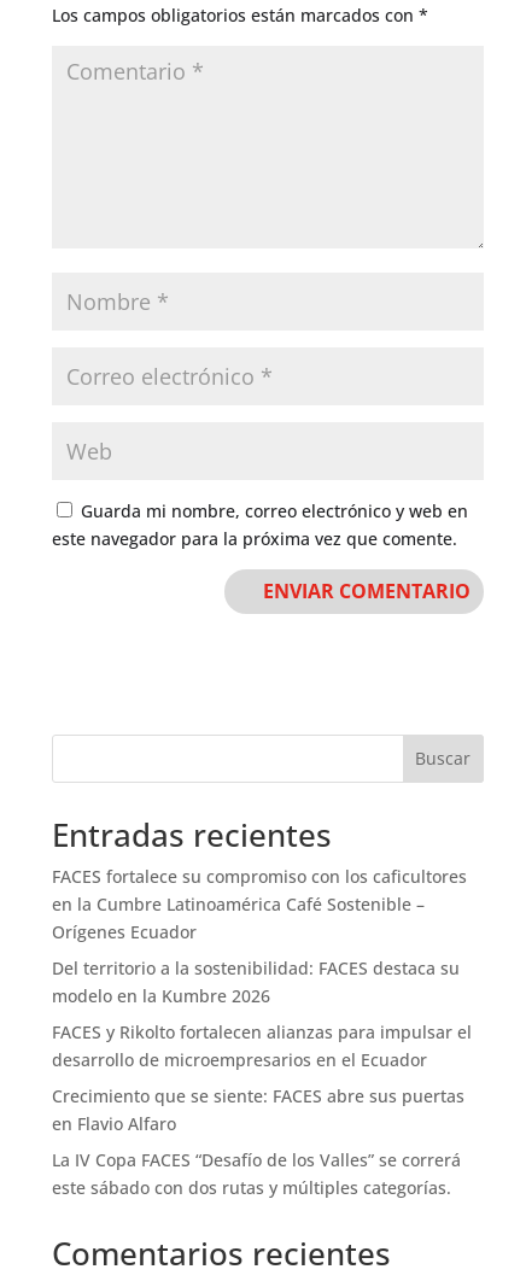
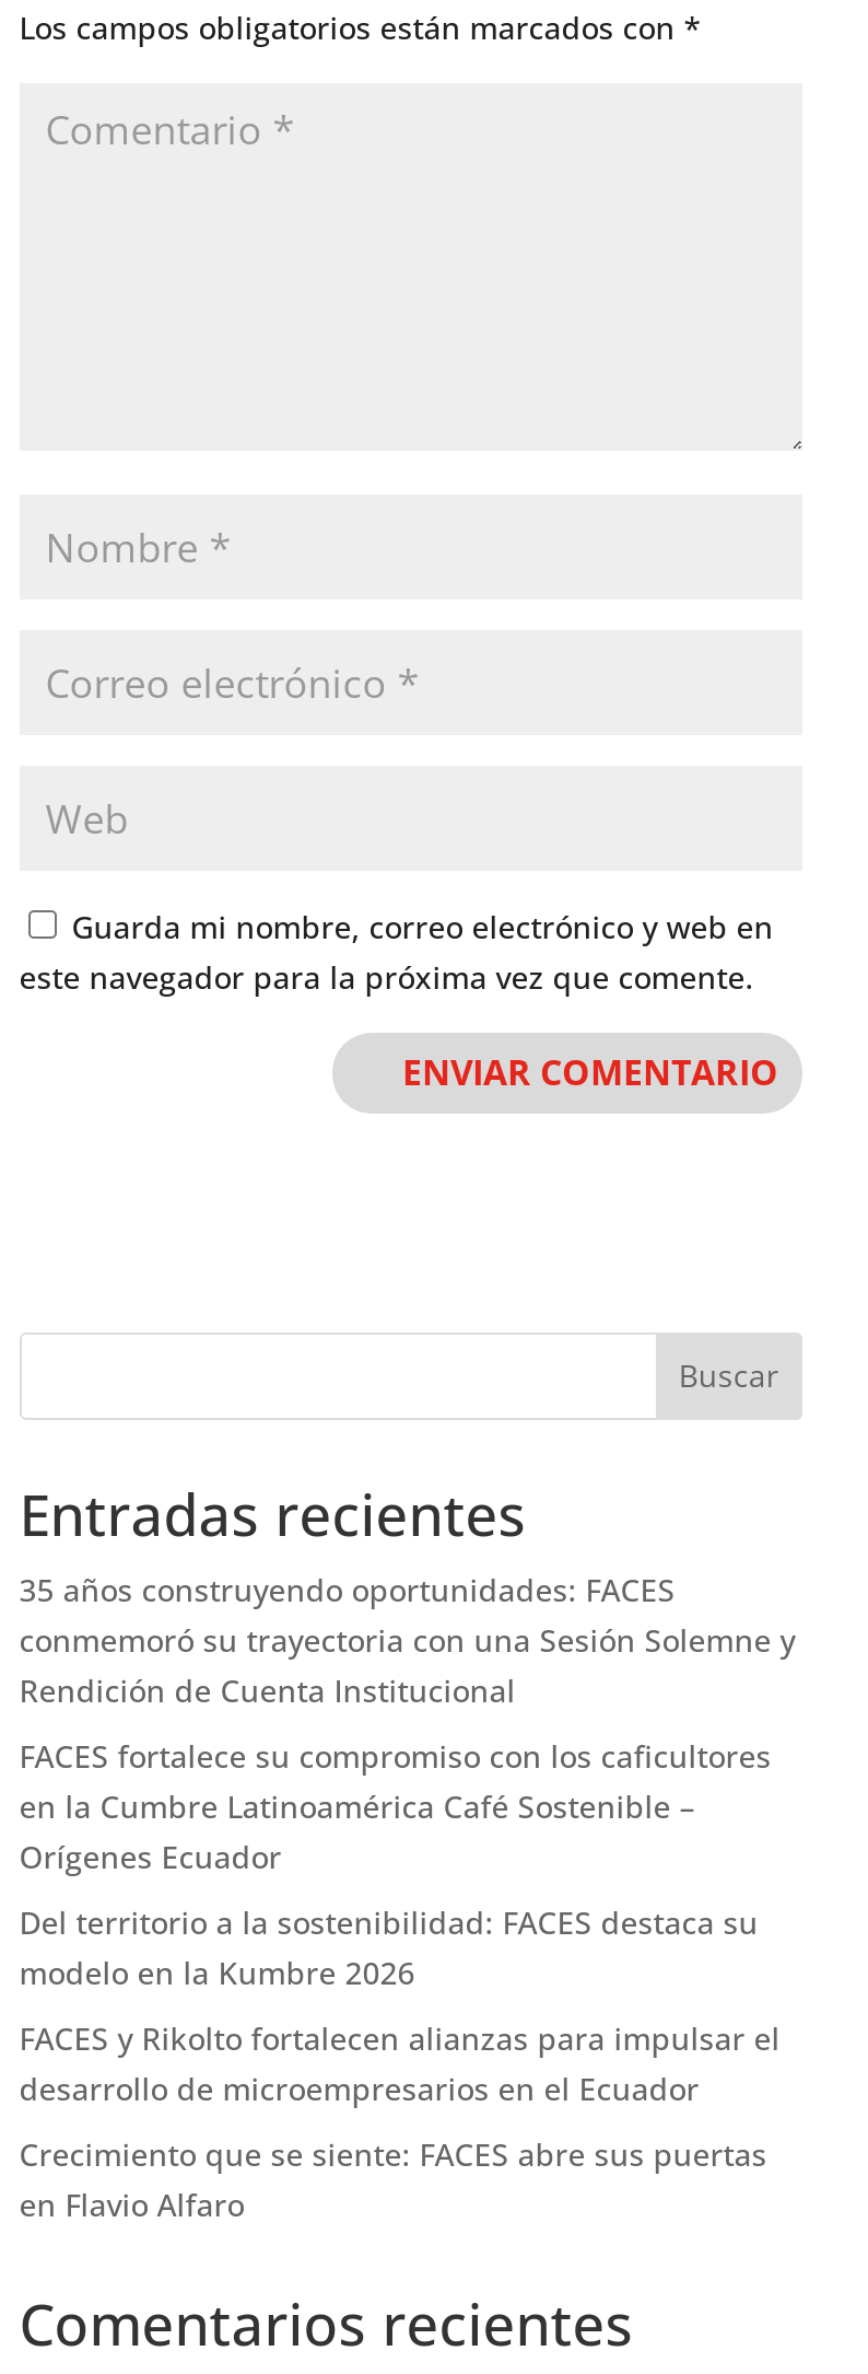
+ 35 años construyendo oportunidades: FACES
+ conmemoró su trayectoria con una Sesión Solemne y
+ Rendición de Cuenta Institucional

moved down: FACES fortalece su compromiso con los caficultores | en la Cumbre Latinoamérica Café Sostenible – | Orígenes Ecuador | ... | Crecimiento que se siente: FACES abre sus puertas | en Flavio Alfaro

- La IV Copa FACES “Desafío de los Valles” se correrá
- este sábado con dos rutas y múltiples categorías.
